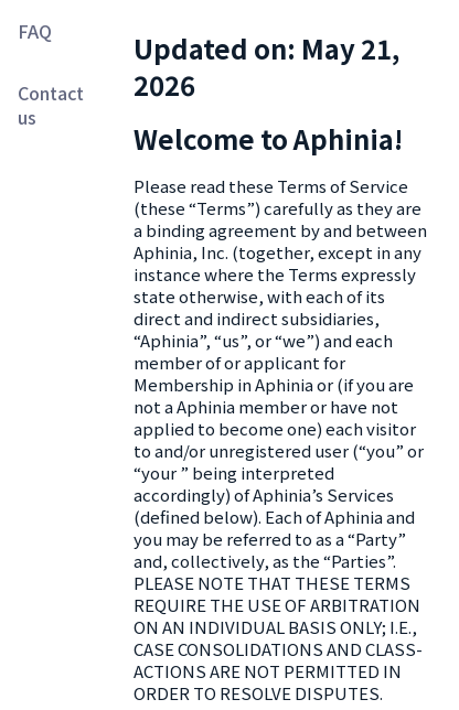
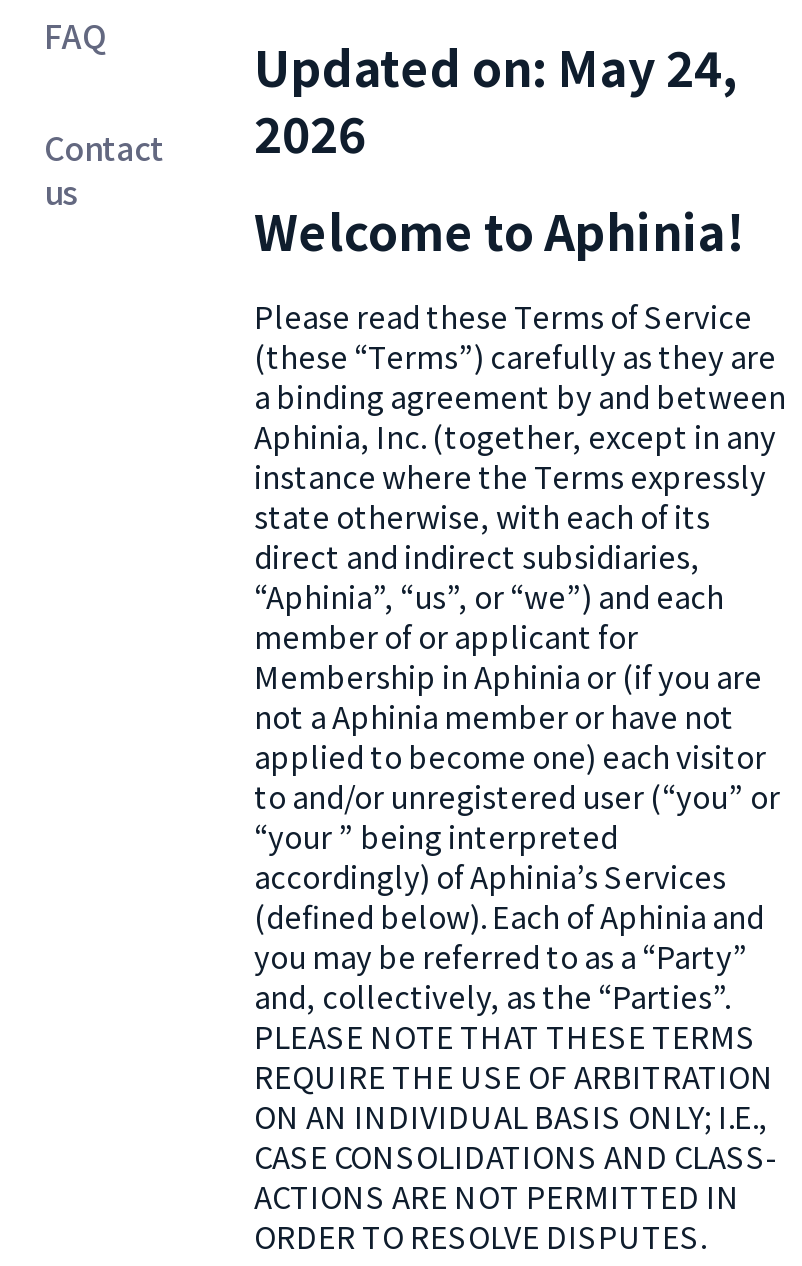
- Updated on: May 21,
+ Updated on: May 24,
